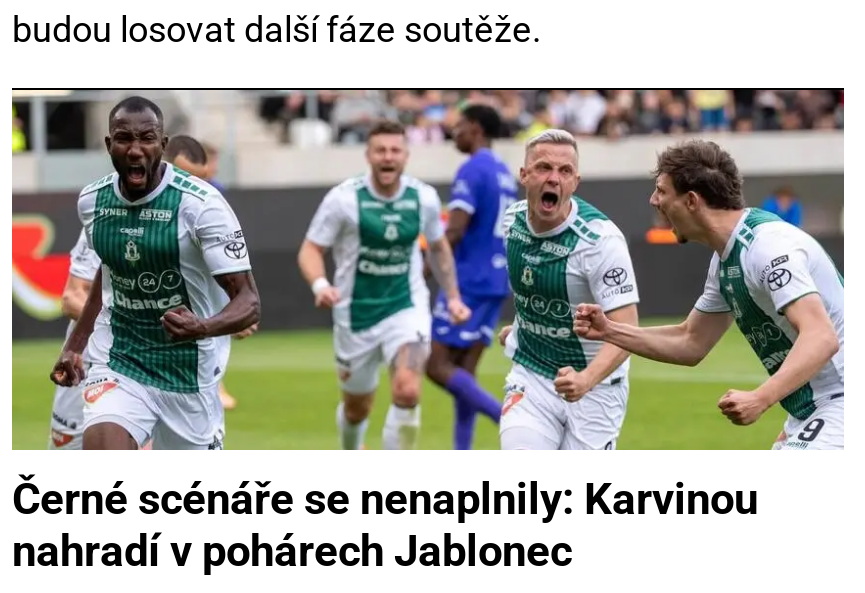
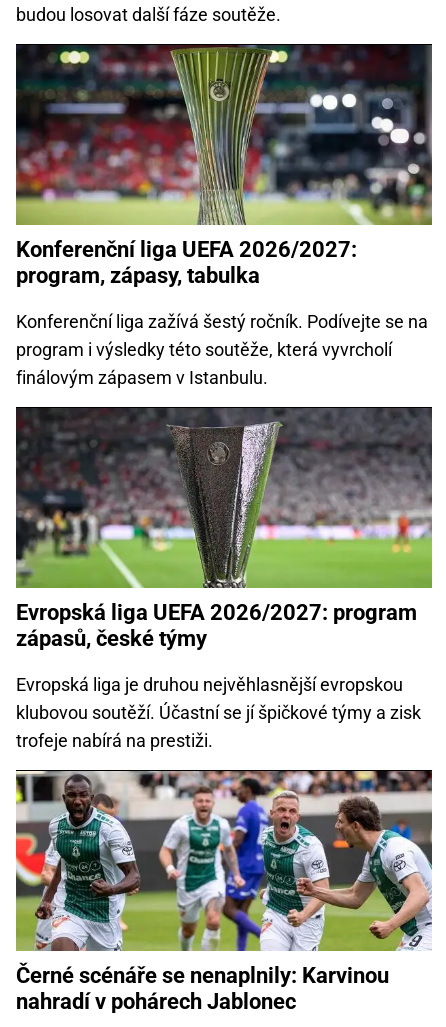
+ [image]
+ Konferenční liga UEFA 2026/2027:
+ program, zápasy, tabulka
+ Konferenční liga zažívá šestý ročník. Podívejte se na
+ program i výsledky této soutěže, která vyvrcholí
+ finálovým zápasem v Istanbulu.

+ [image]
+ Evropská liga UEFA 2026/2027: program
+ zápasů, české týmy
+ Evropská liga je druhou nejvěhlasnější evropskou
+ klubovou soutěží. Účastní se jí špičkové týmy a zisk
+ trofeje nabírá na prestiži.
